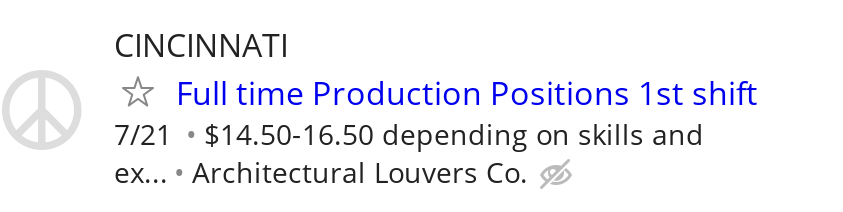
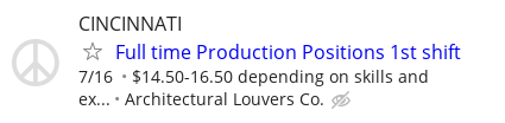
- 7/21 $14.50-16.50 depending on skills and
+ 7/16 $14.50-16.50 depending on skills and
